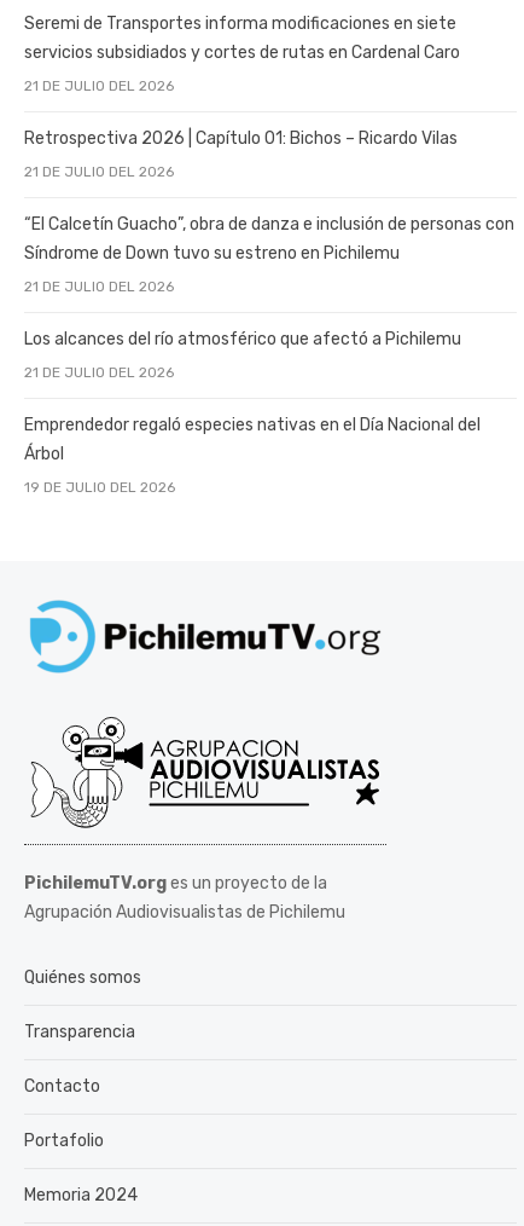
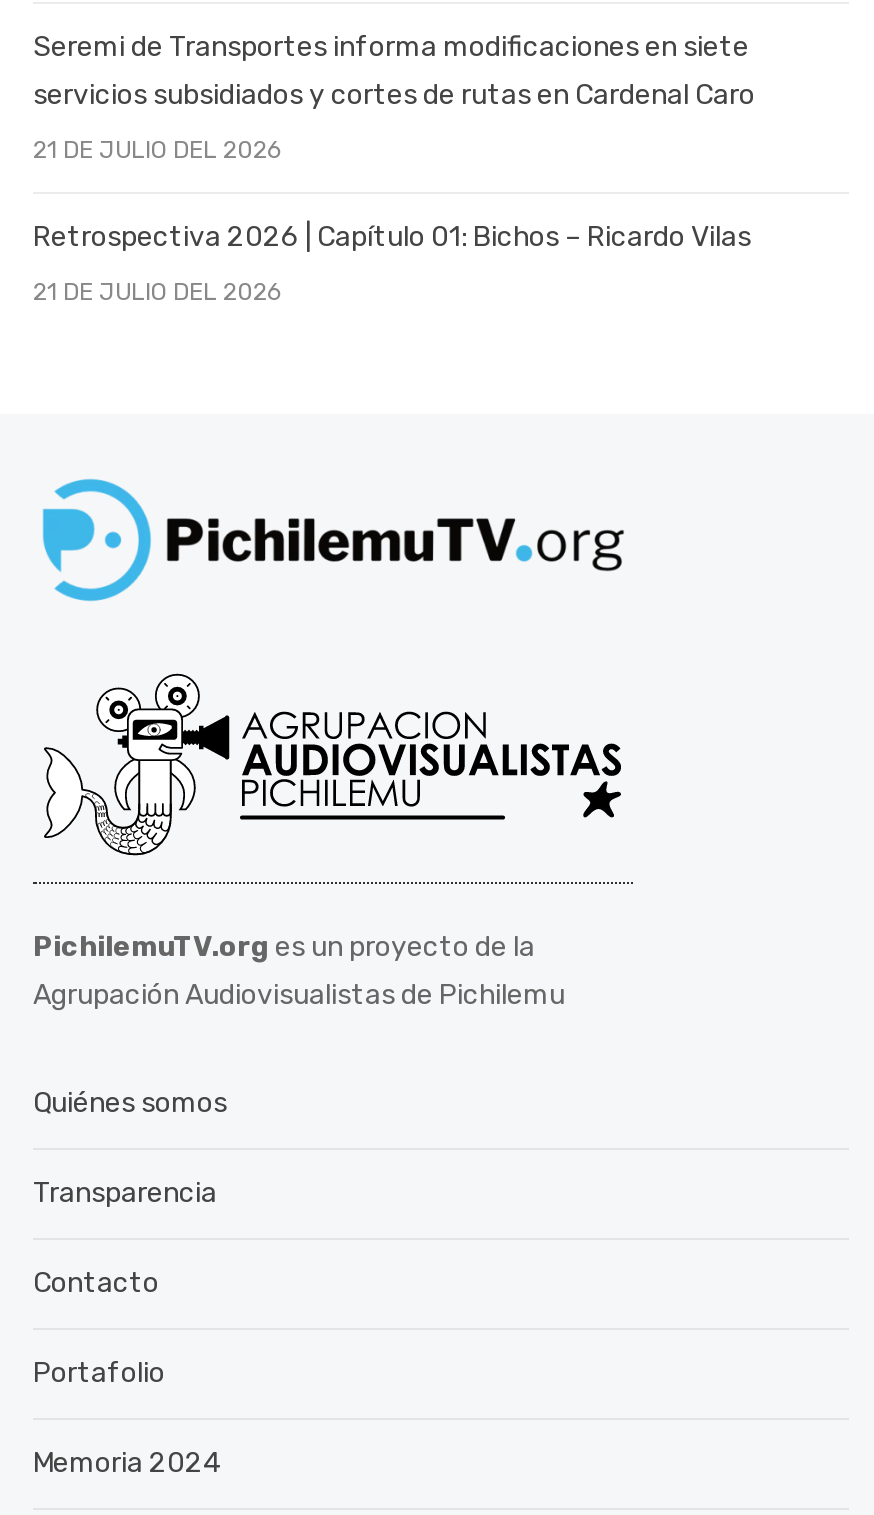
- “El Calcetín Guacho”, obra de danza e inclusión de personas con
- Síndrome de Down tuvo su estreno en Pichilemu
- 21 DE JULIO DEL 2026
- Los alcances del río atmosférico que afectó a Pichilemu
- 21 DE JULIO DEL 2026
- Emprendedor regaló especies nativas en el Día Nacional del
- Árbol
- 19 DE JULIO DEL 2026
